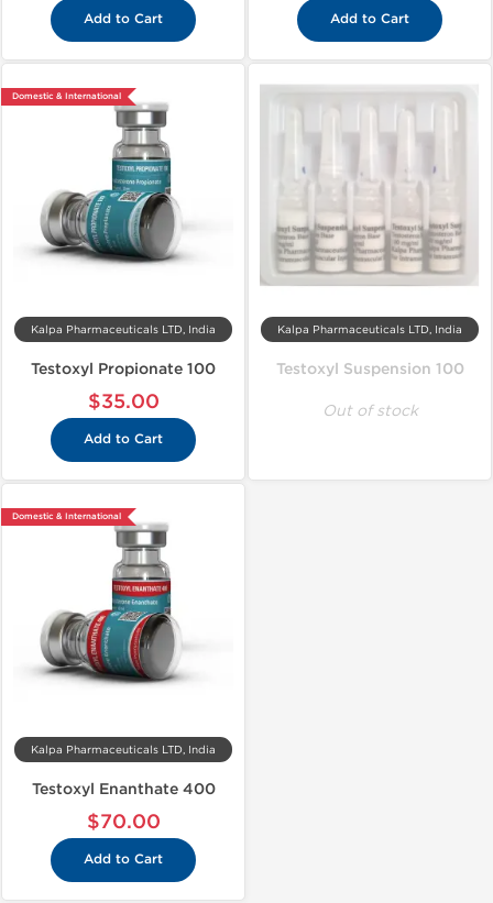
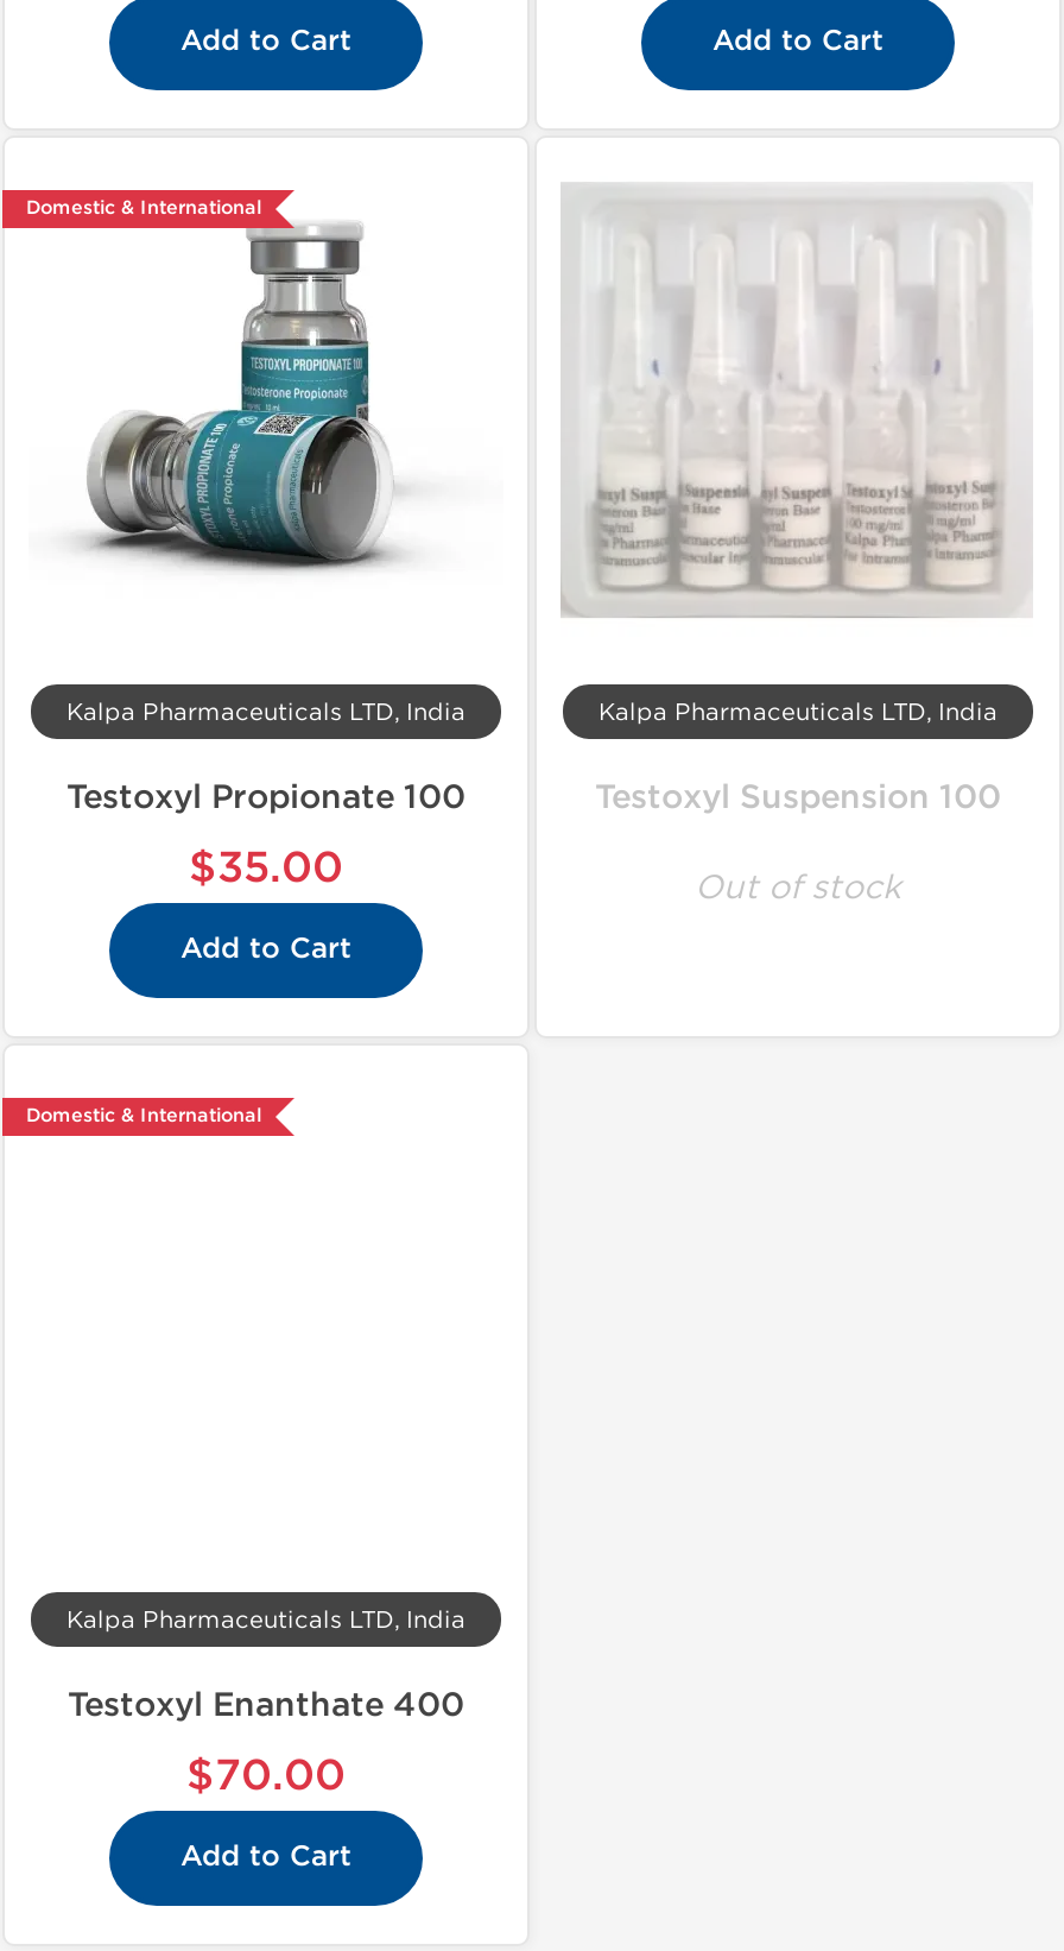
- [image]
